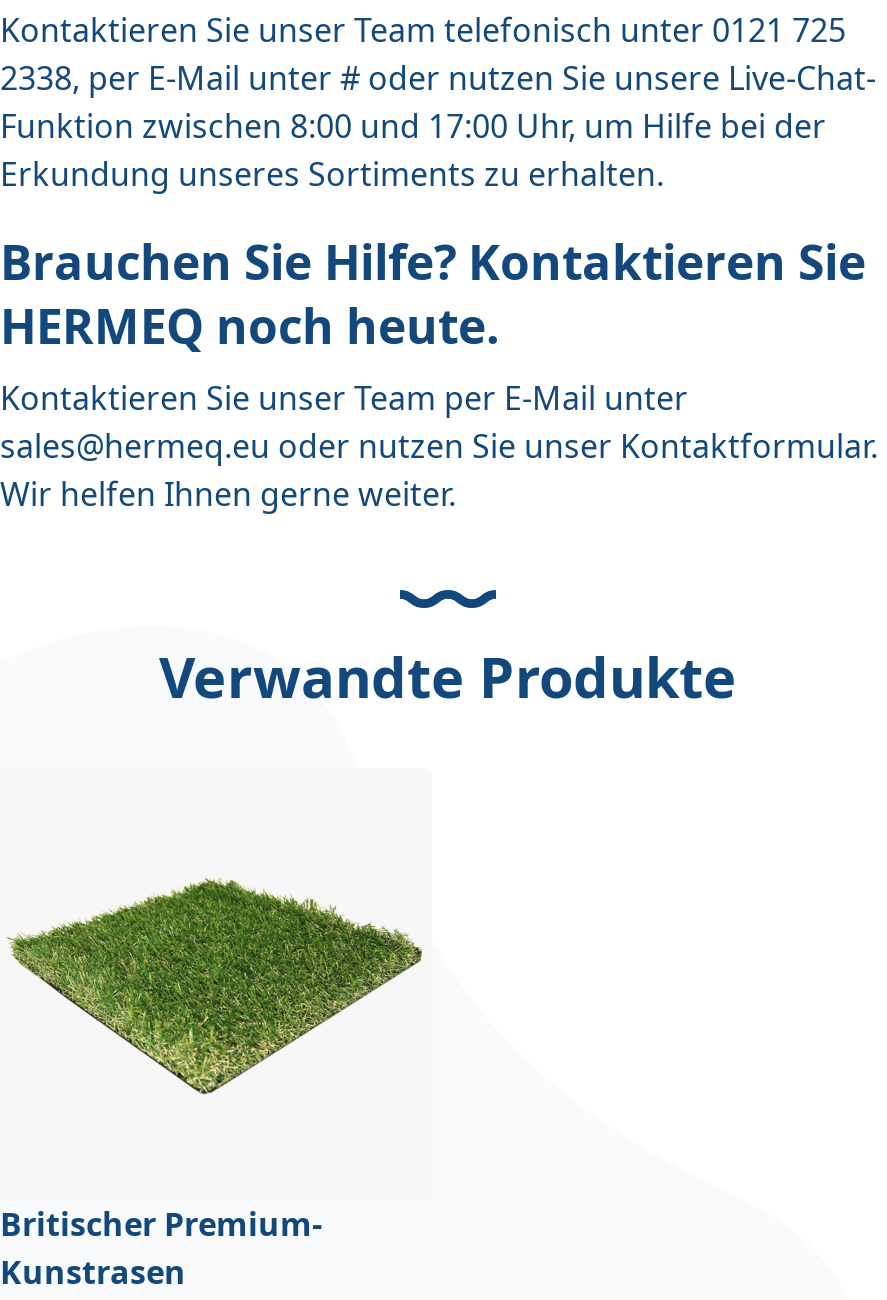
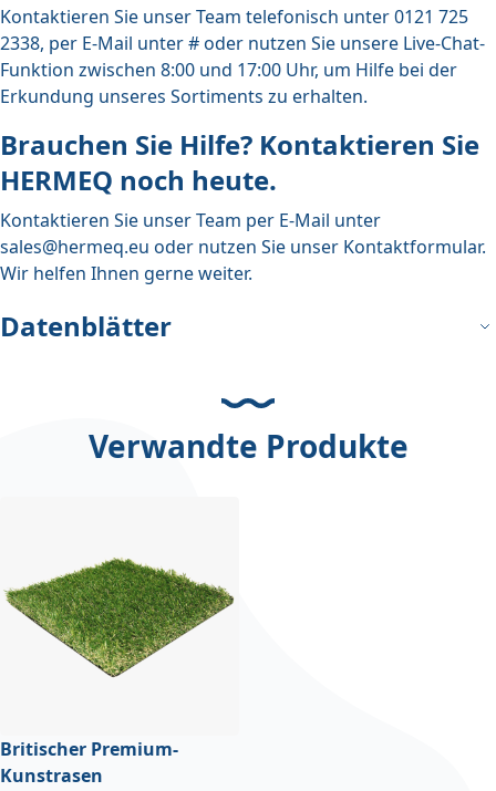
+ Datenblätter
